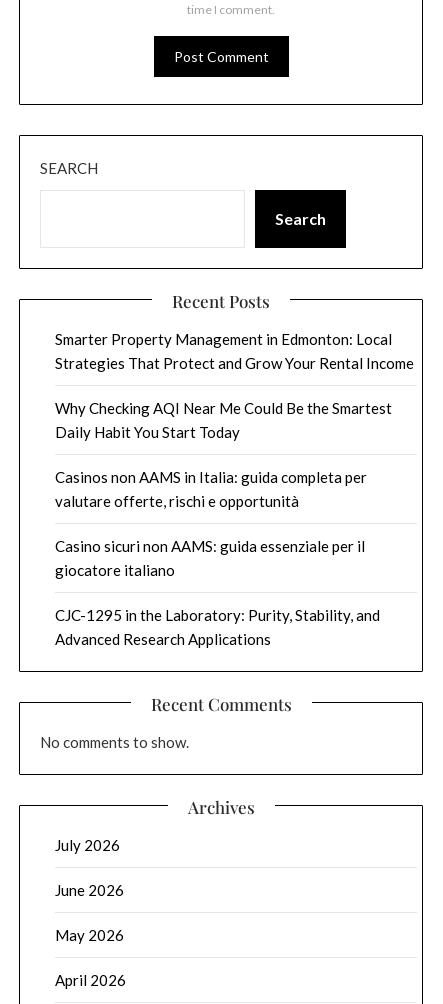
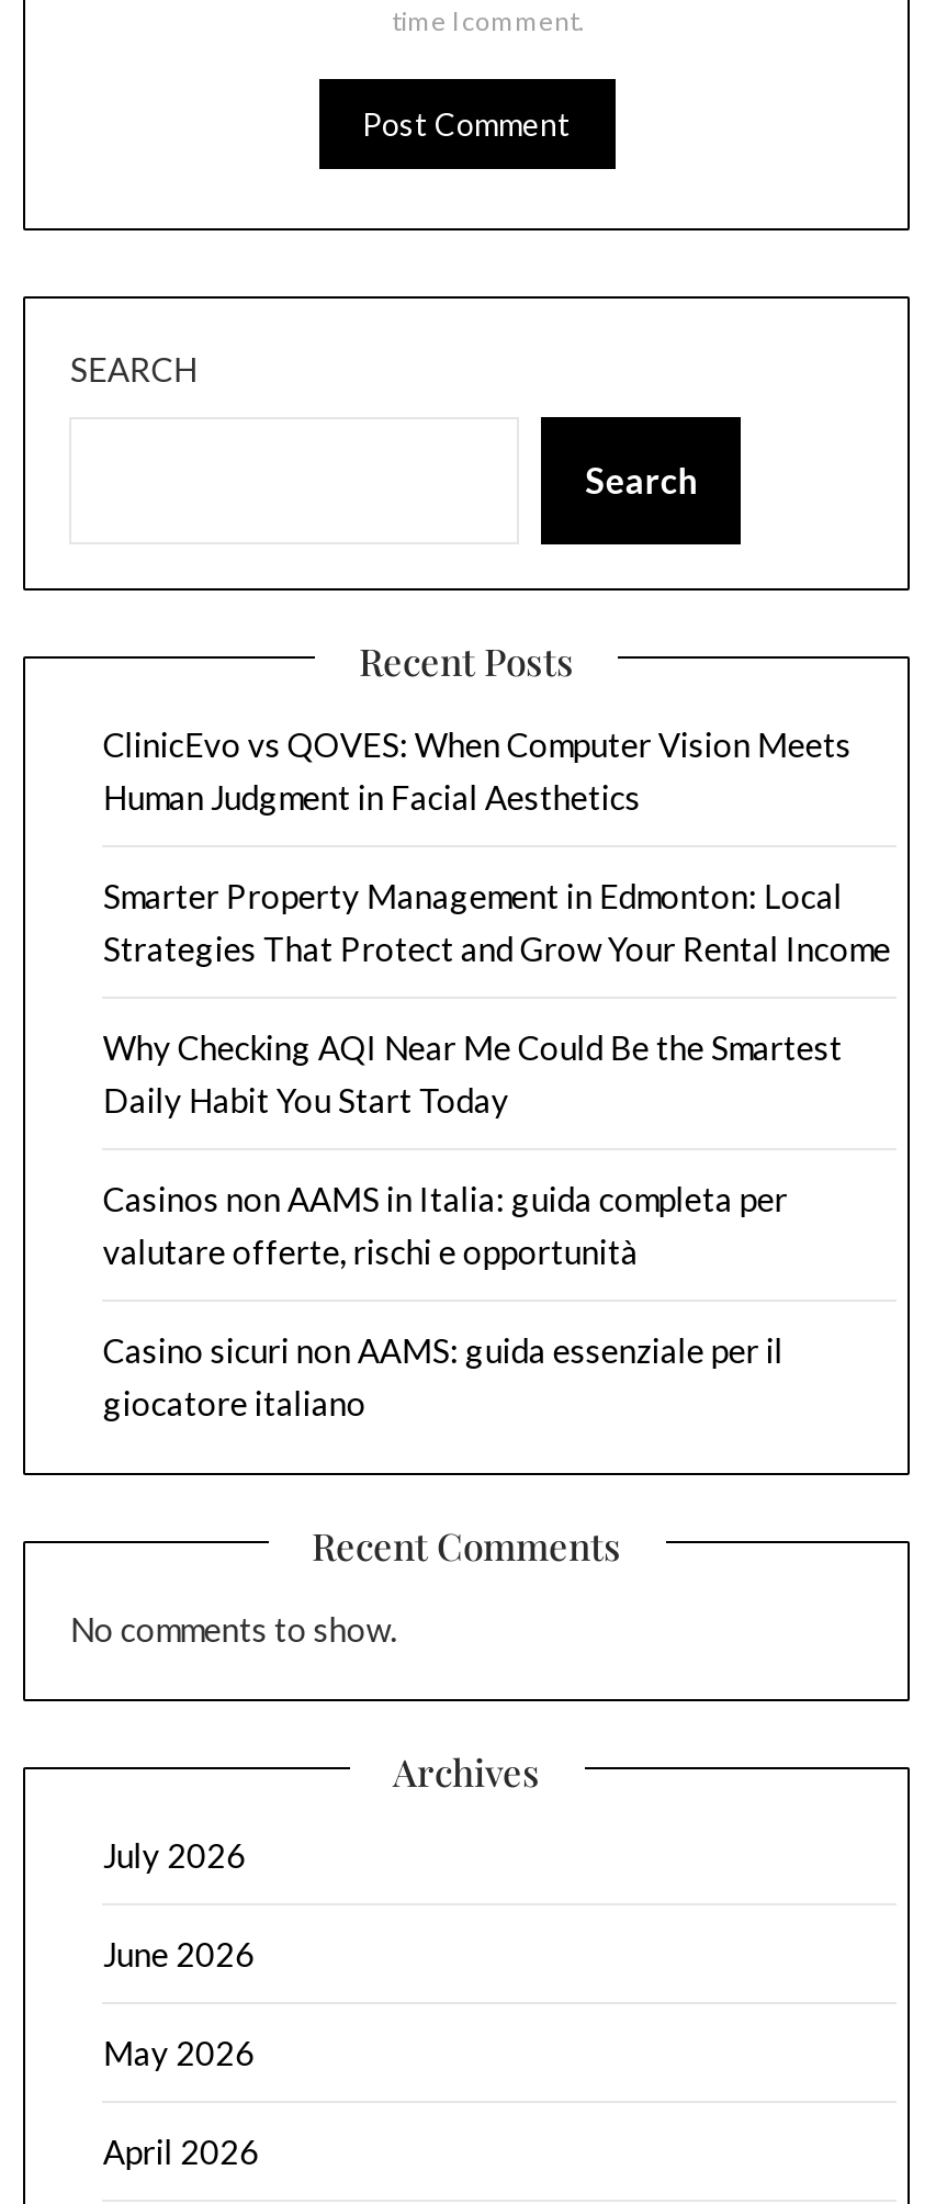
+ ClinicEvo vs QOVES: When Computer Vision Meets
+ Human Judgment in Facial Aesthetics

moved down: Smarter Property Management in Edmonton: Local | Strategies That Protect and Grow Your Rental Income | Why Checking AQI Near Me Could Be the Smartest | Daily Habit You Start Today | Casinos non AAMS in Italia: guida completa per | valutare offerte, rischi e opportunità | Casino sicuri non AAMS: guida essenziale per il | giocatore italiano

- CJC-1295 in the Laboratory: Purity, Stability, and
- Advanced Research Applications
